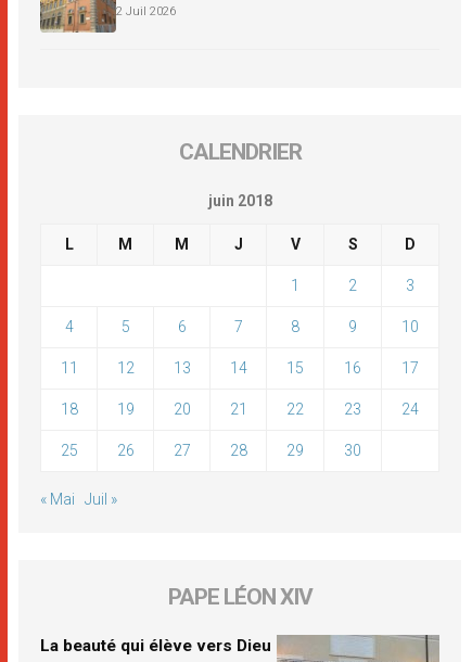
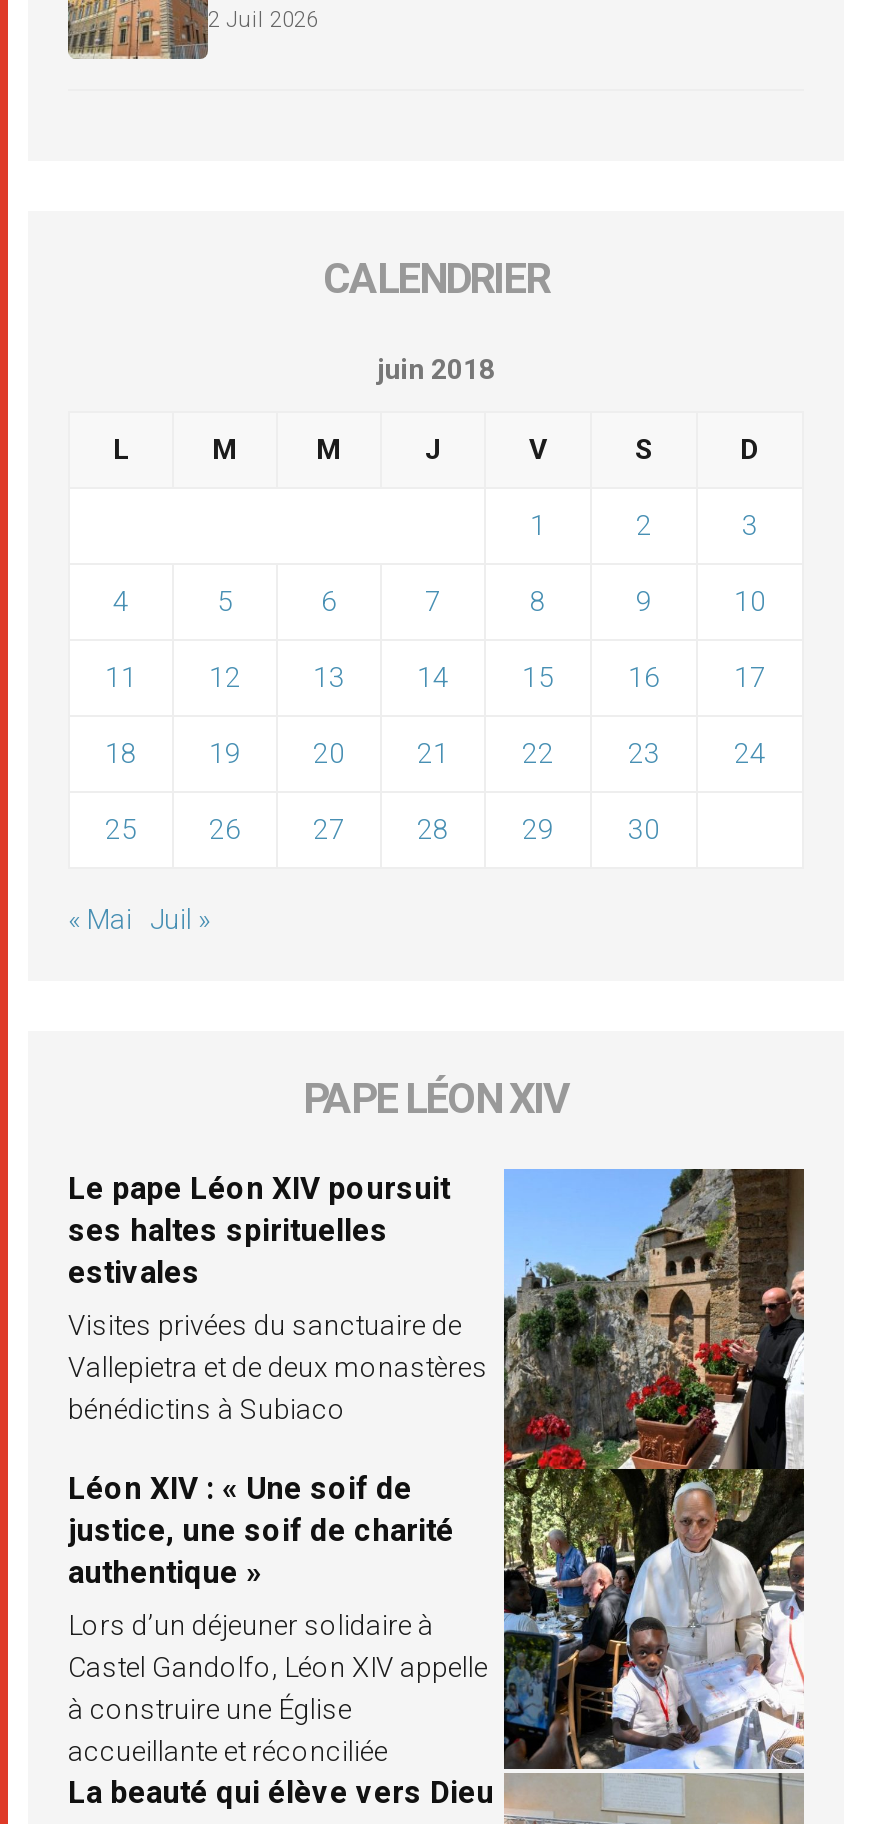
+ [image]
+ Le pape Léon XIV poursuit
+ ses haltes spirituelles
+ estivales
+ Visites privées du sanctuaire de
+ Vallepietra et de deux monastères
+ bénédictins à Subiaco
+ Léon XIV : « Une soif de
+ justice, une soif de charité
+ authentique »
+ Lors d’un déjeuner solidaire à
+ Castel Gandolfo, Léon XIV appelle
+ à construire une Église
+ accueillante et réconciliée
